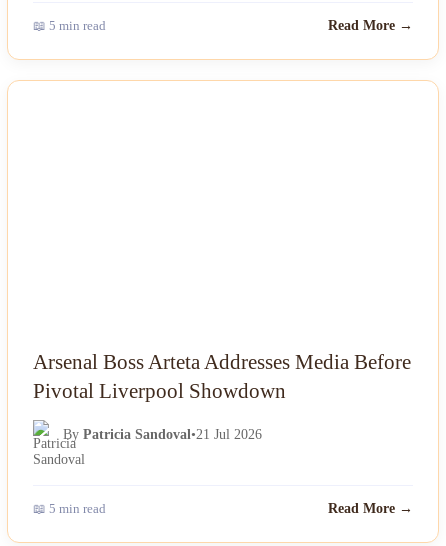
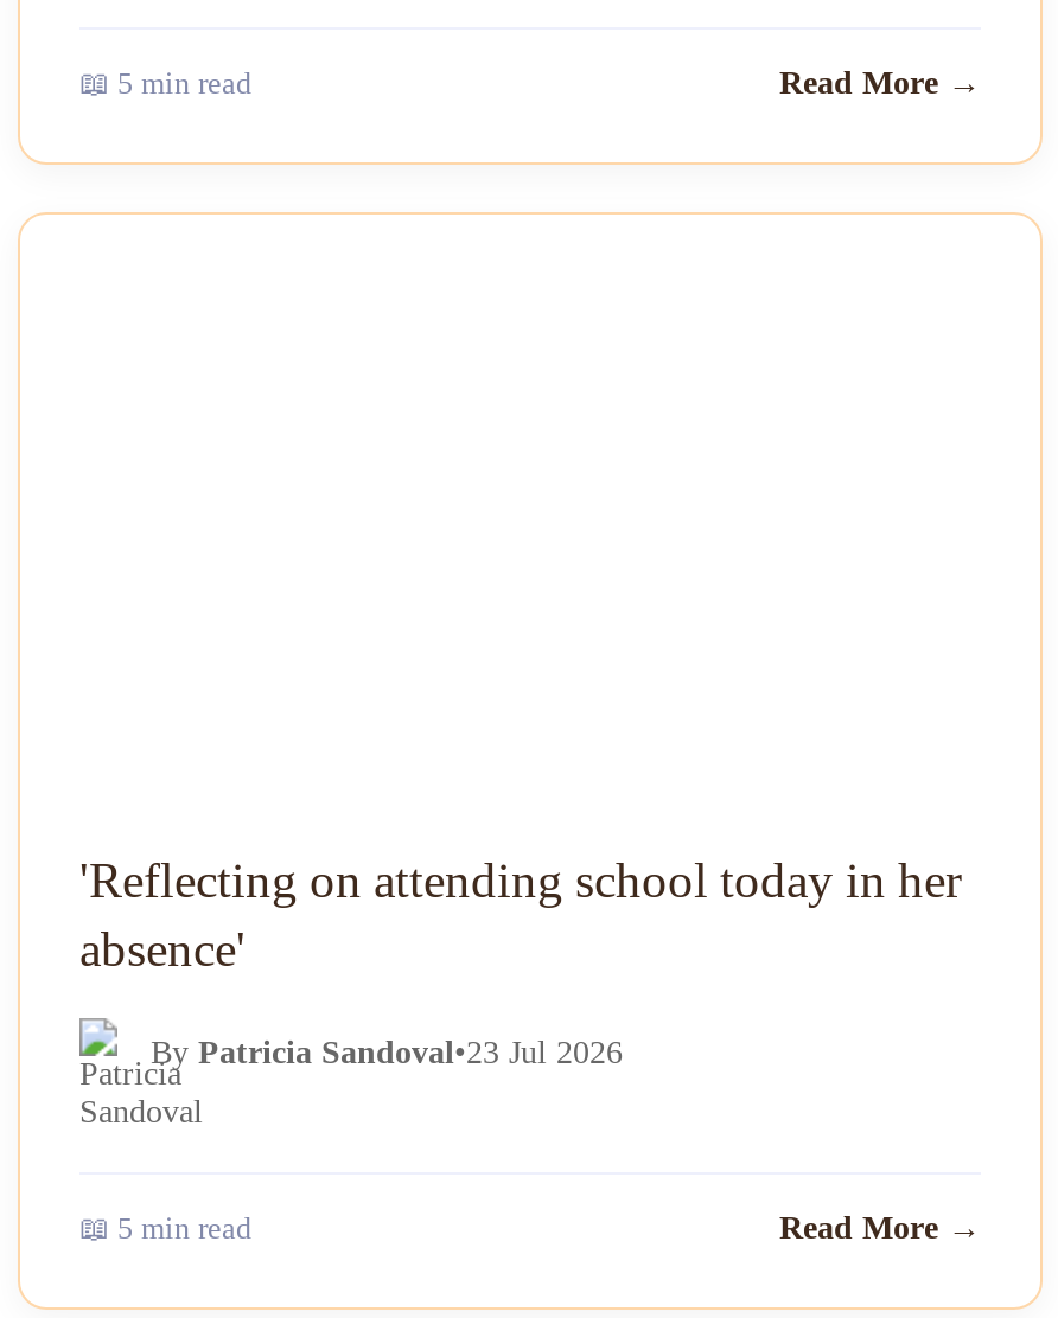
- Arsenal Boss Arteta Addresses Media Before
- Pivotal Liverpool Showdown
+ 'Reflecting on attending school today in her
+ absence'

- By Patricia Sandoval•21 Jul 2026
+ By Patricia Sandoval•23 Jul 2026
